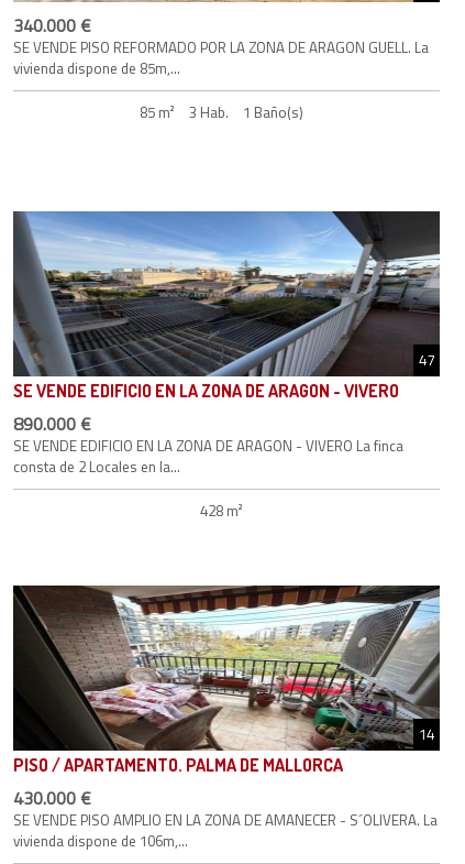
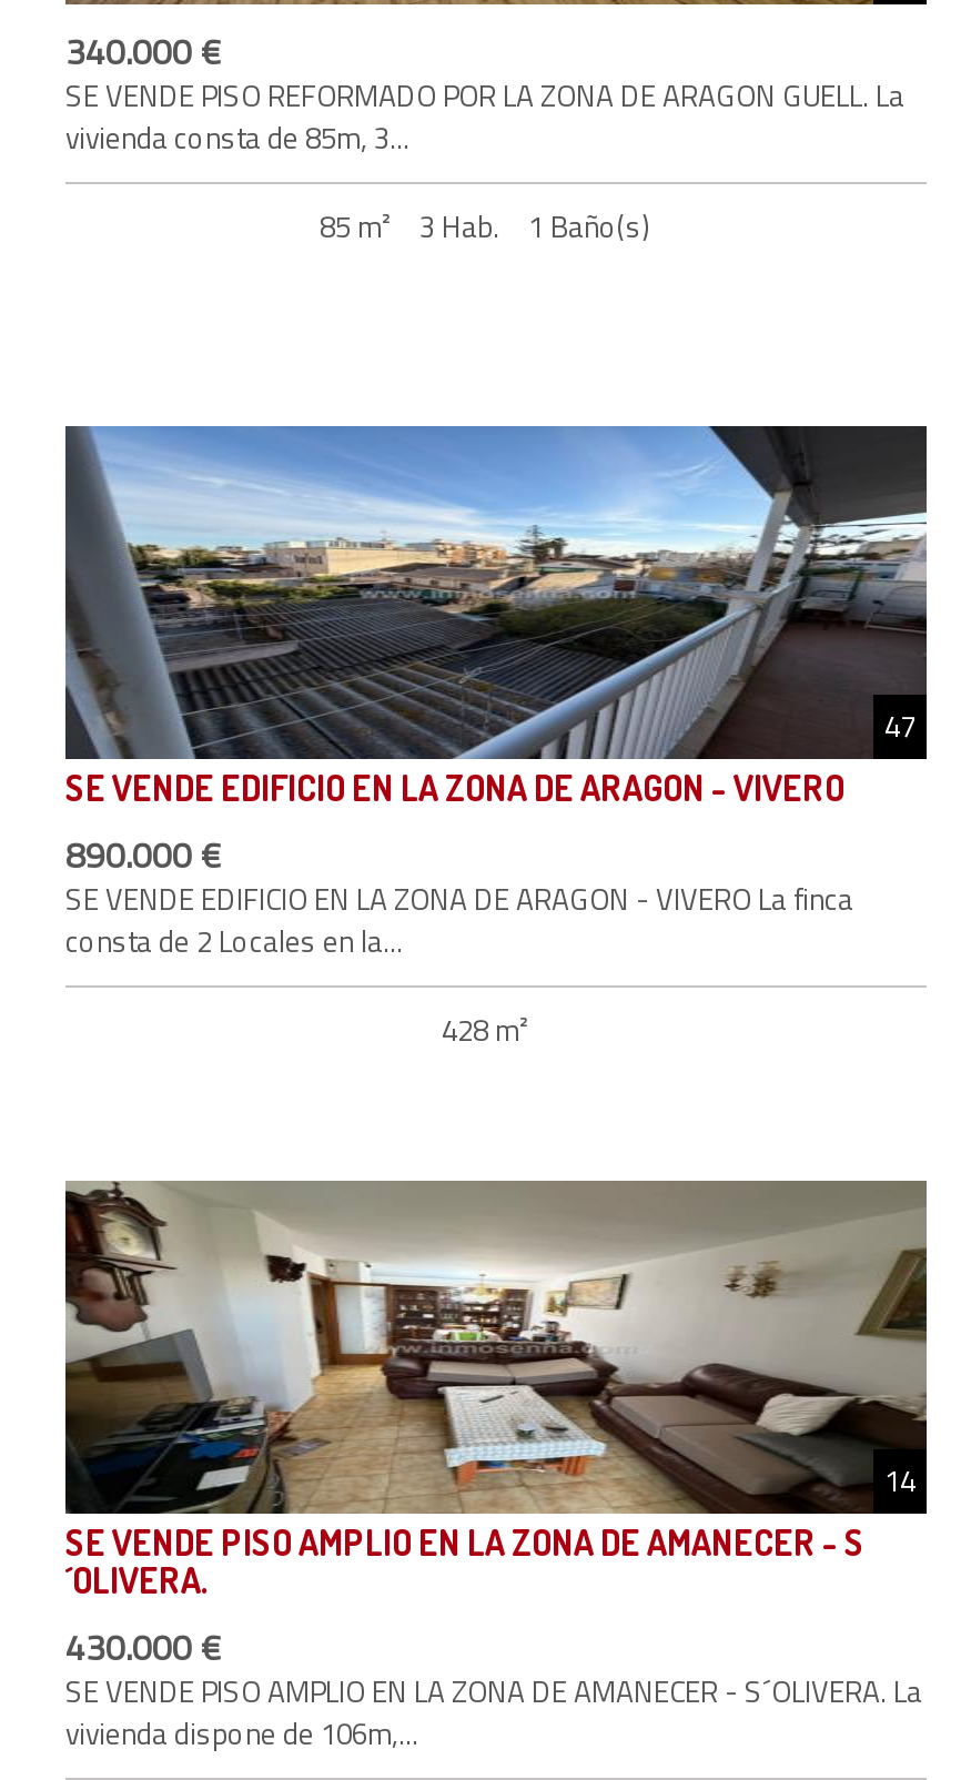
- vivienda dispone de 85m,...
+ vivienda consta de 85m, 3...

- [image]
- PISO / APARTAMENTO. PALMA DE MALLORCA
+ [image]
+ SE VENDE PISO AMPLIO EN LA ZONA DE AMANECER - S
+ ´OLIVERA.
